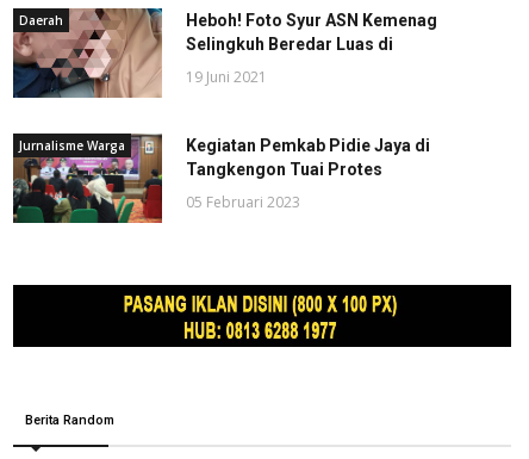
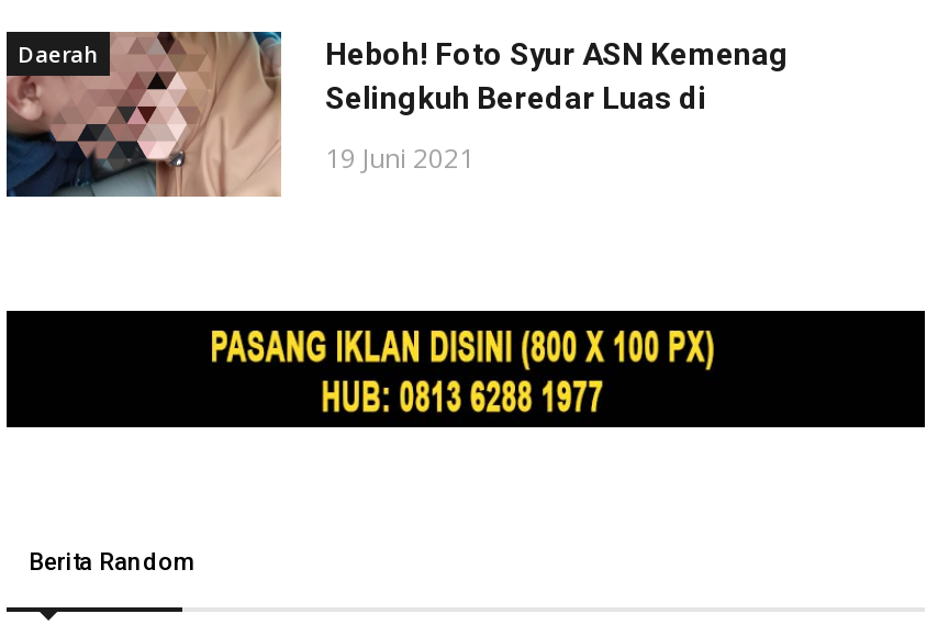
- [image]
- Jurnalisme Warga
- Kegiatan Pemkab Pidie Jaya di
- Tangkengon Tuai Protes
- 05 Februari 2023
